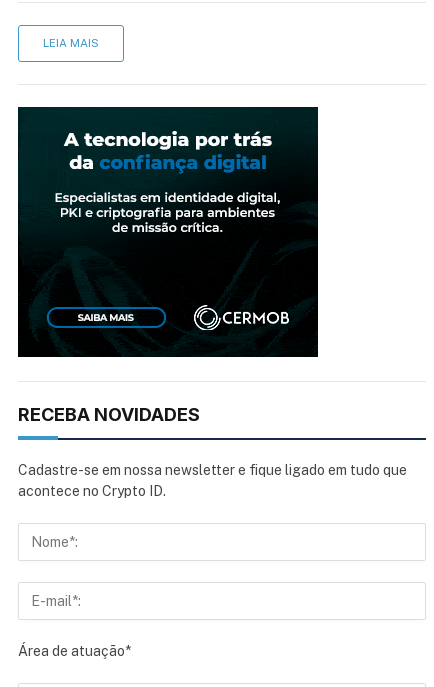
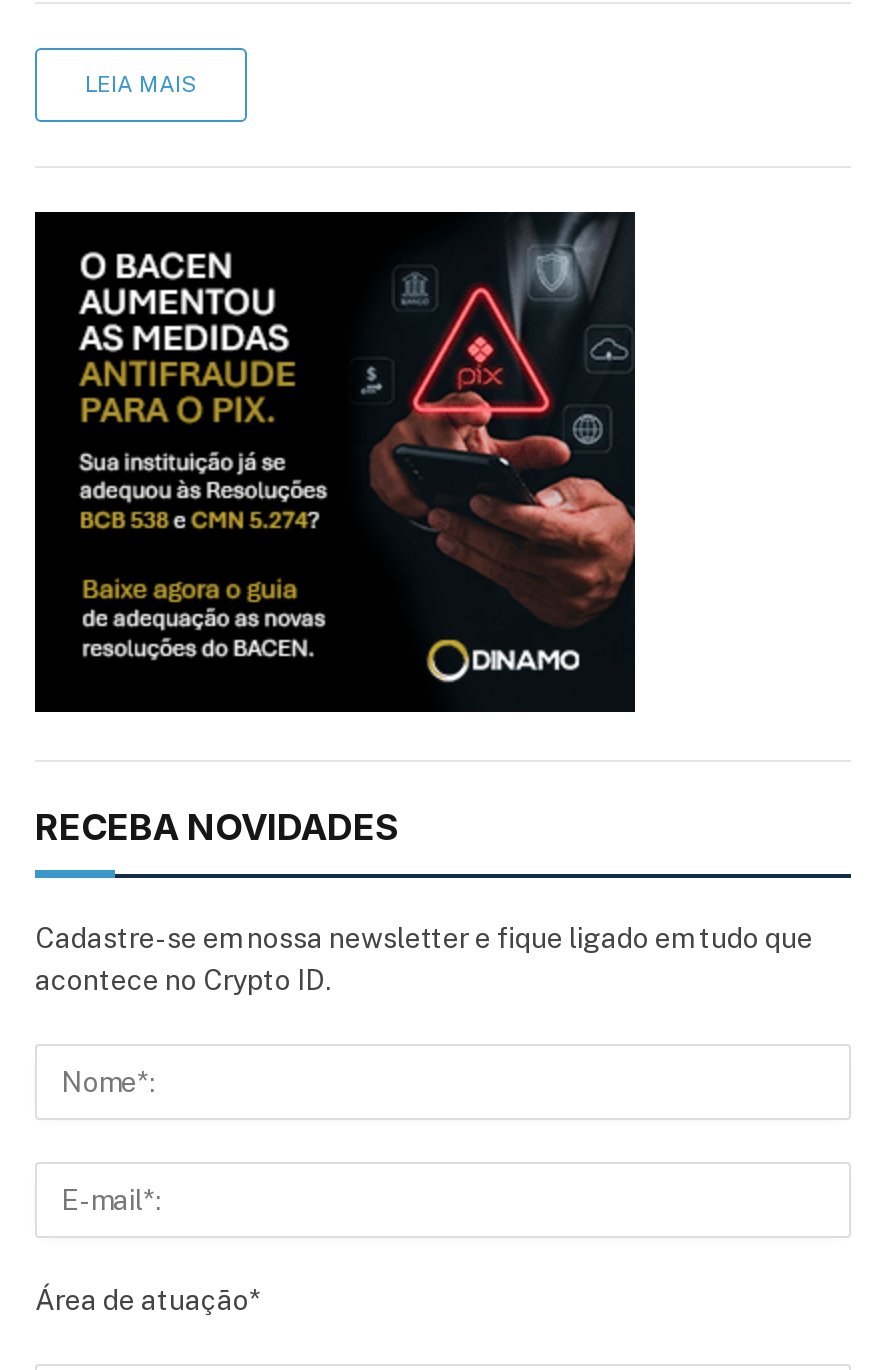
- [image]
+ [image]
